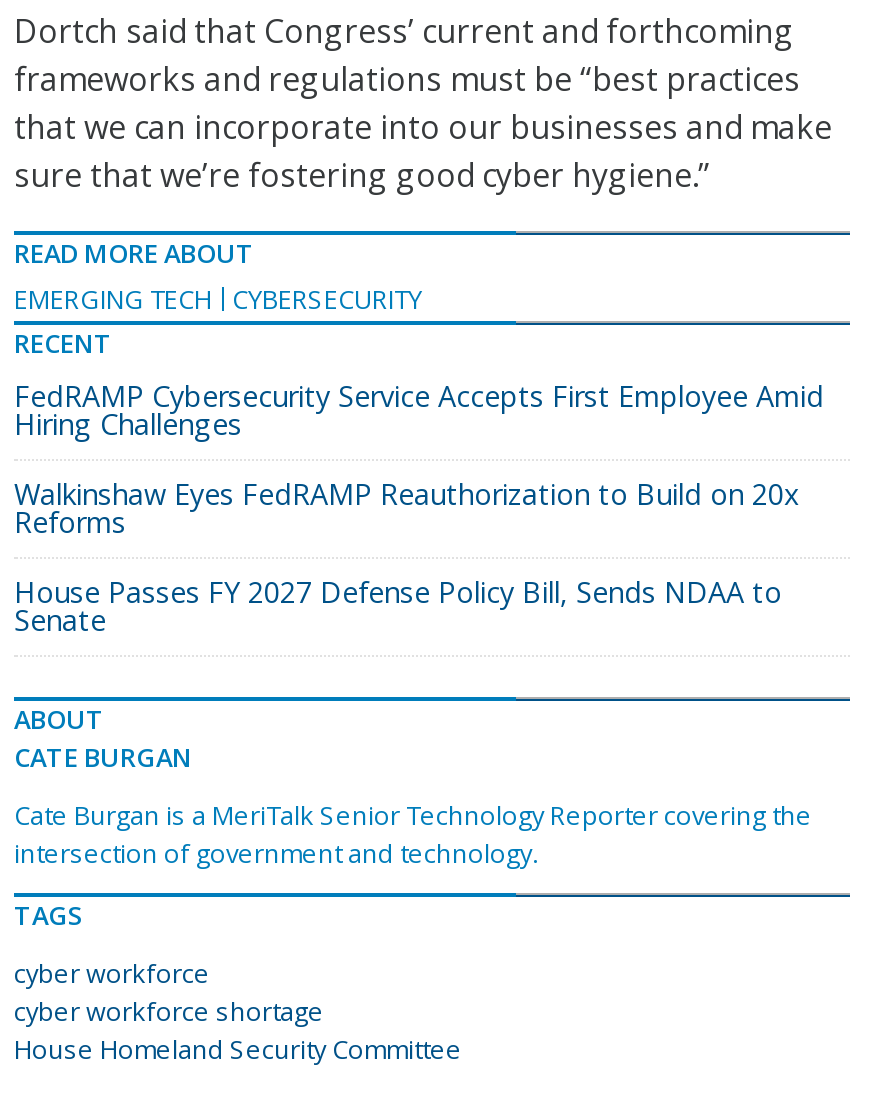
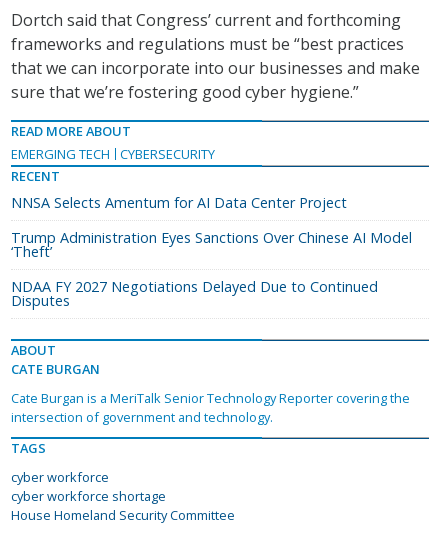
- FedRAMP Cybersecurity Service Accepts First Employee Amid
- Hiring Challenges
+ NNSA Selects Amentum for AI Data Center Project

- Walkinshaw Eyes FedRAMP Reauthorization to Build on 20x
- Reforms
+ Trump Administration Eyes Sanctions Over Chinese AI Model
+ ‘Theft’

- House Passes FY 2027 Defense Policy Bill, Sends NDAA to
- Senate
+ NDAA FY 2027 Negotiations Delayed Due to Continued
+ Disputes
